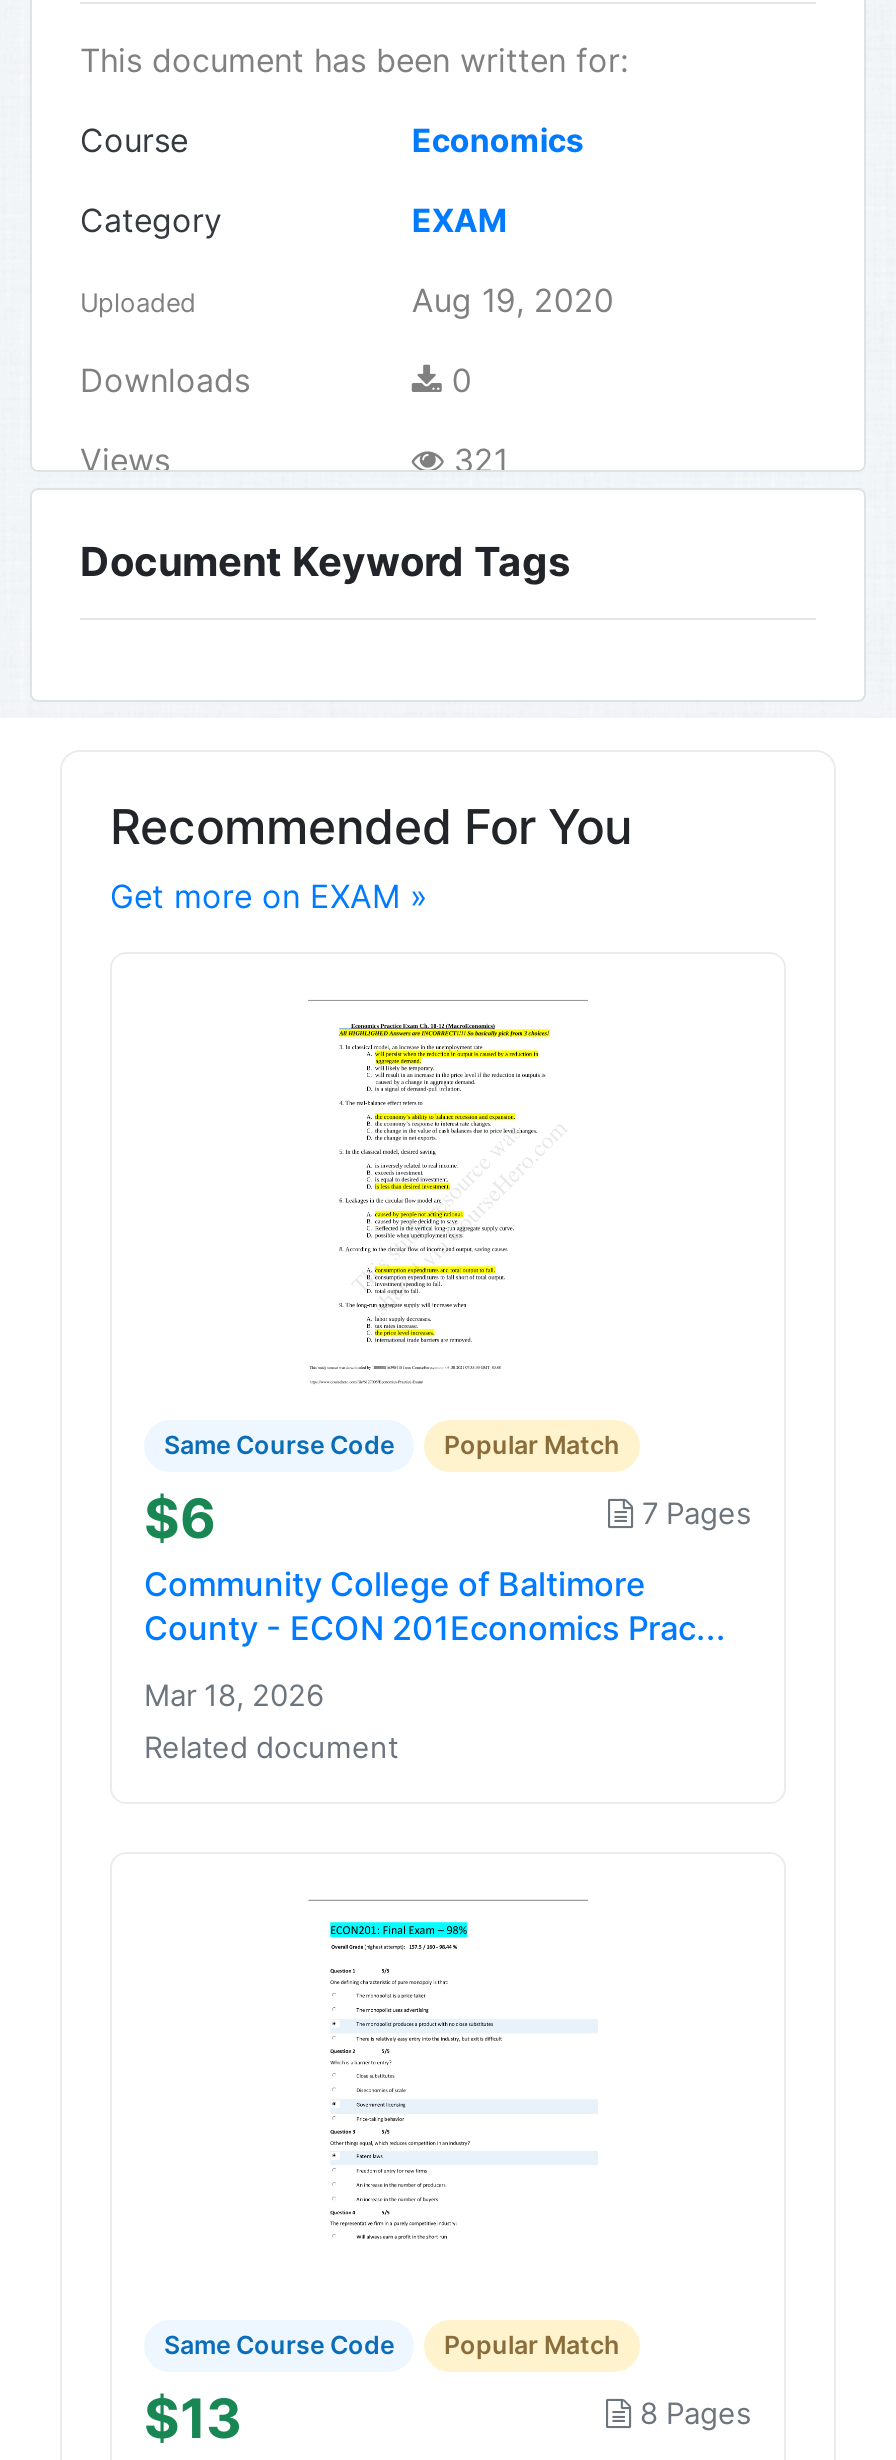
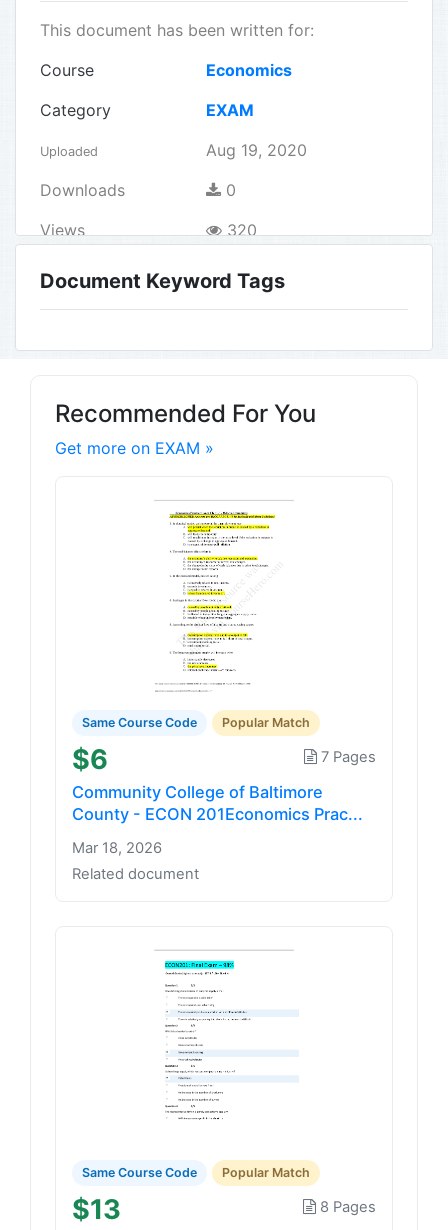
- 321
+ 320
